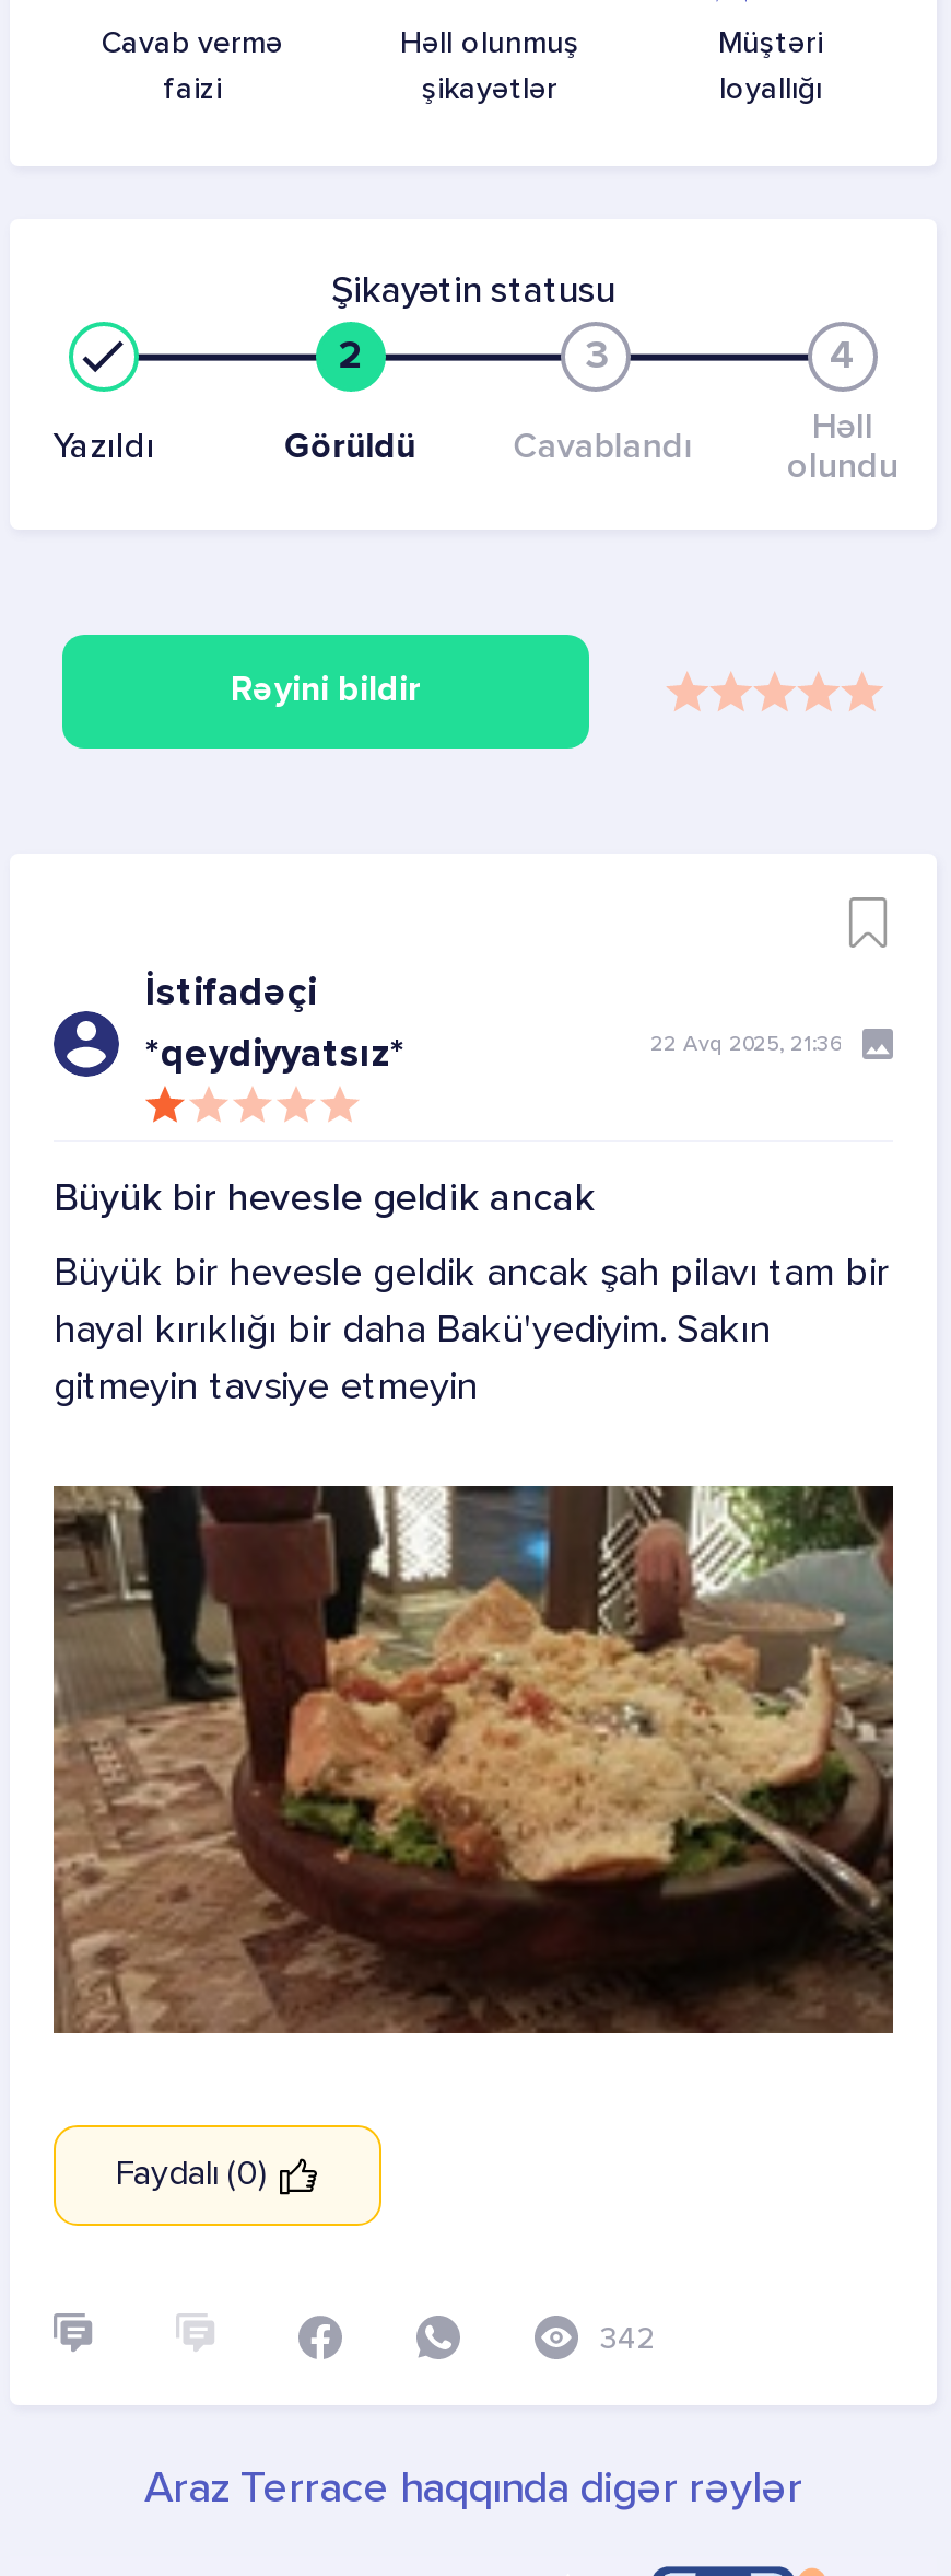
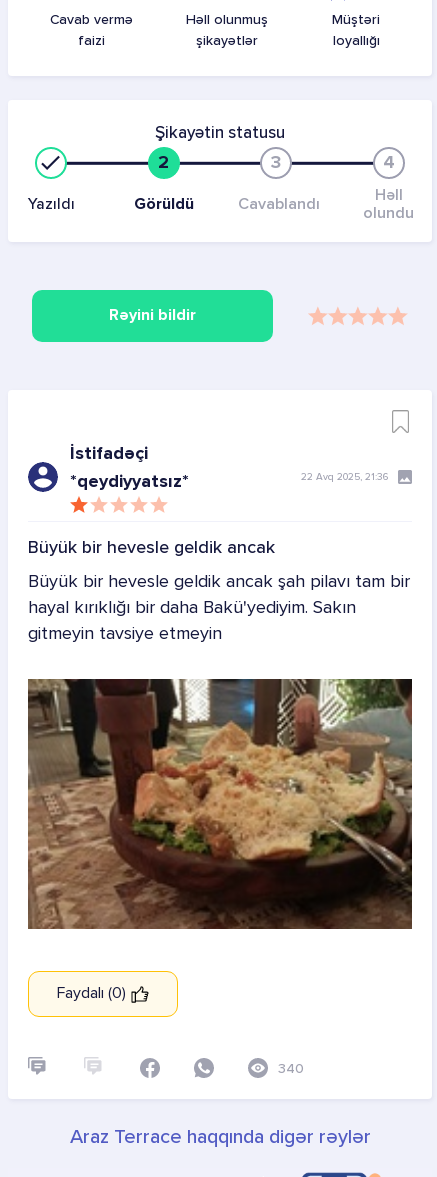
- 342
+ 340
